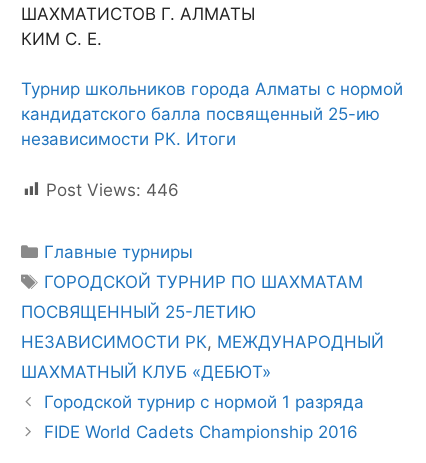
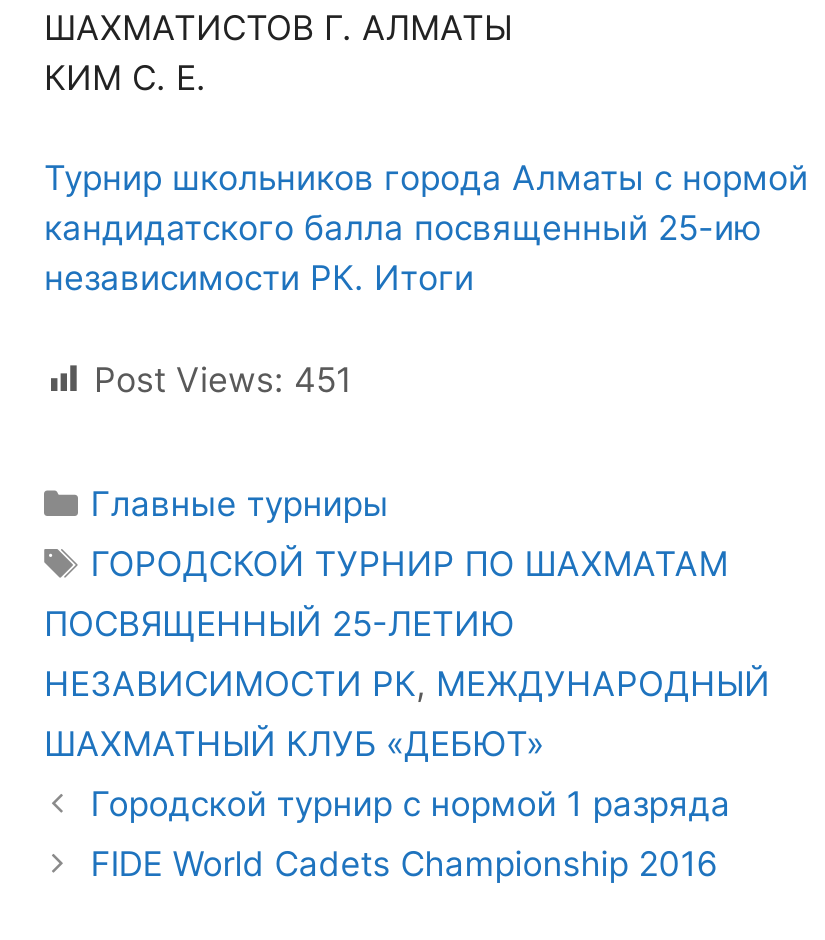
- Post Views: 446
+ Post Views: 451
